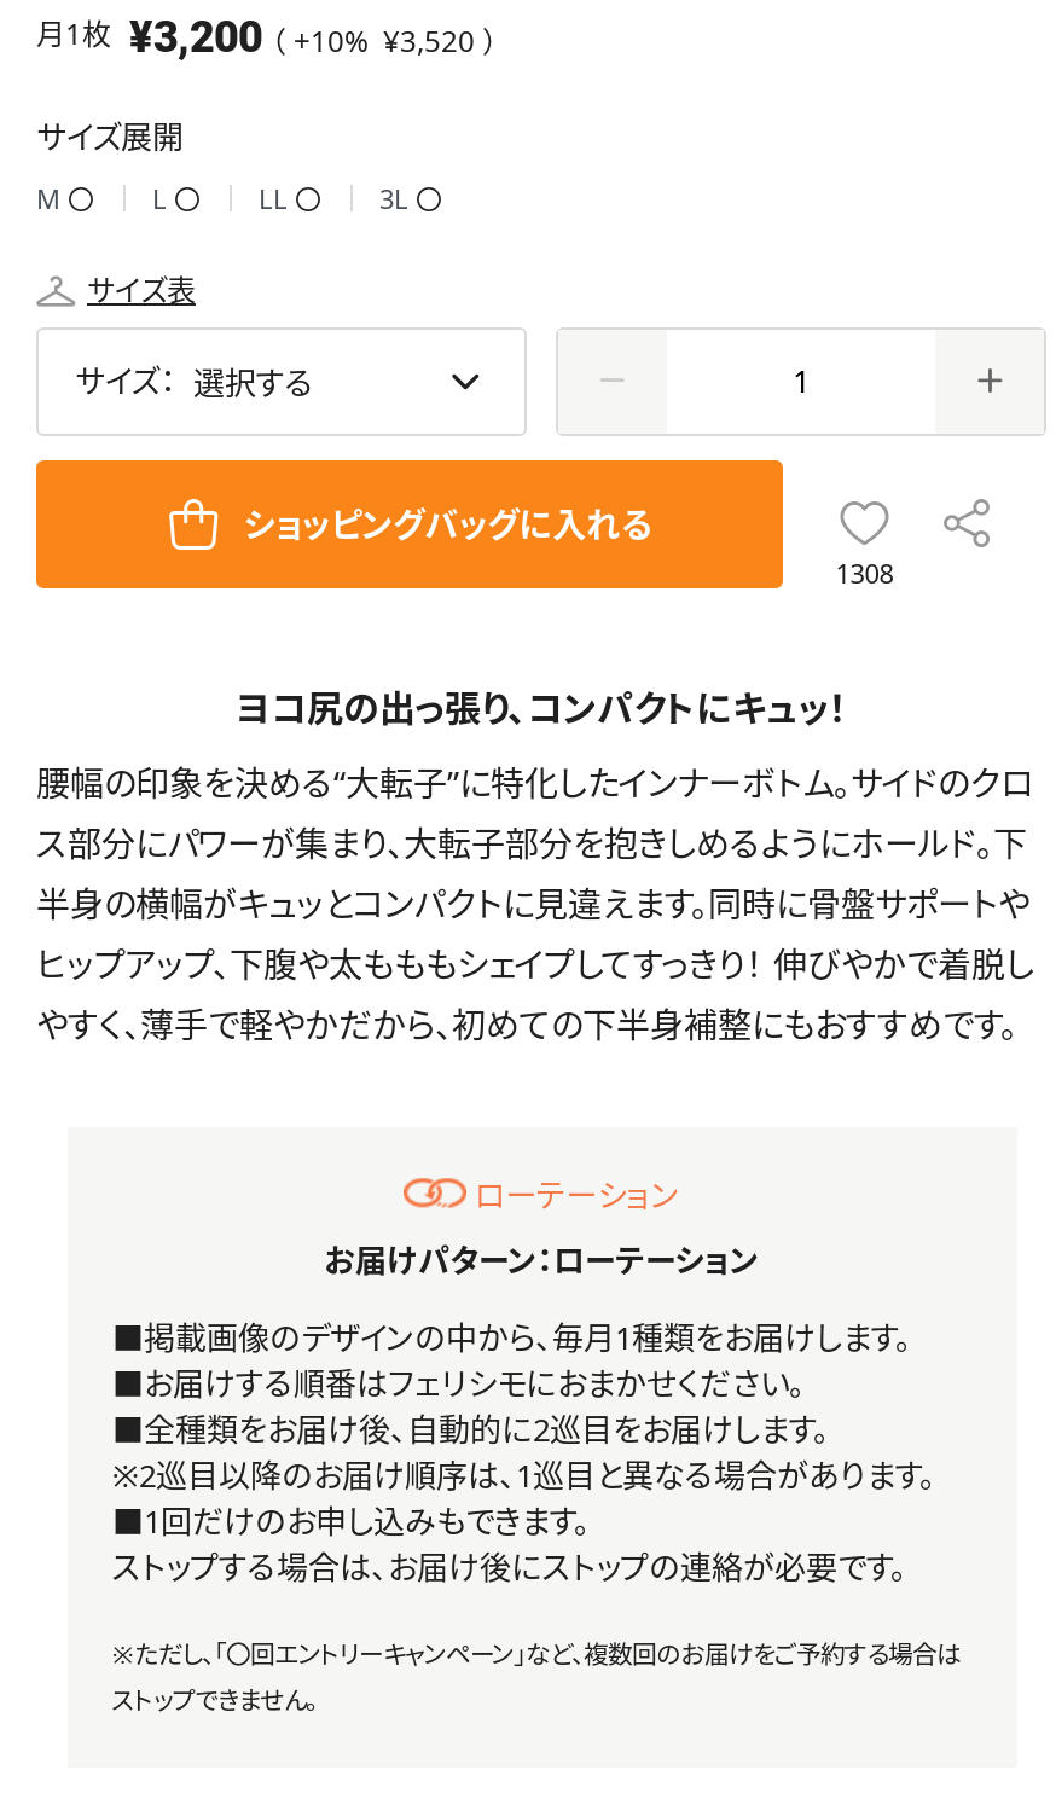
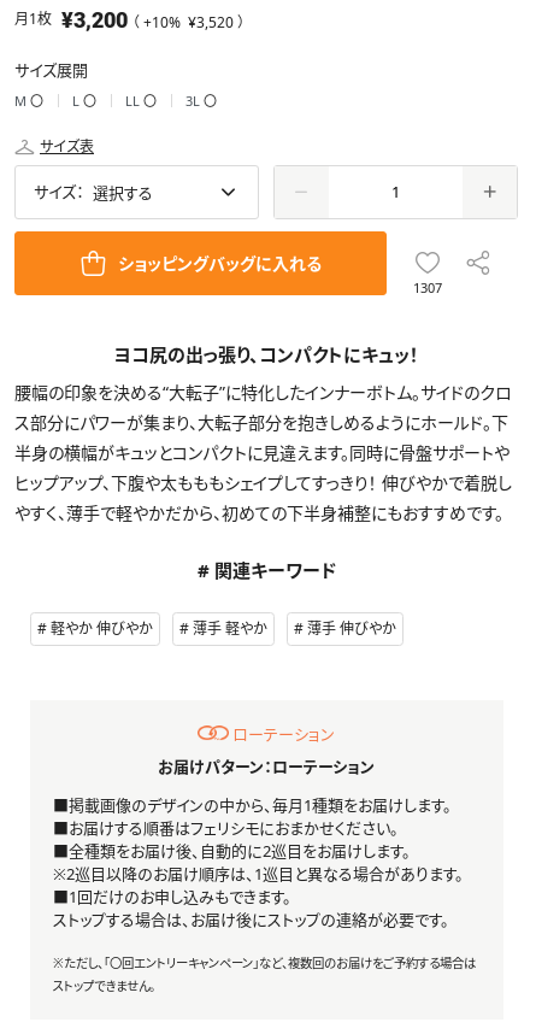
- 1308
+ 1307

+ # 関連キーワード
+ 軽やか 伸びやか
+ 薄手 軽やか
+ 薄手 伸びやか
